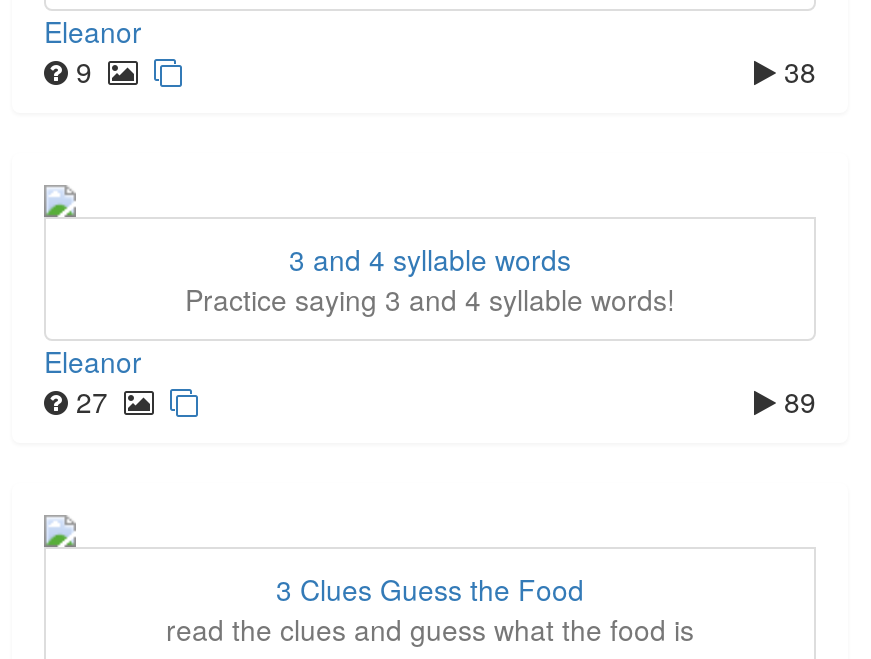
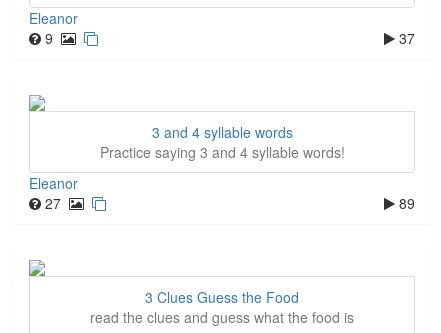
- 38
+ 37
